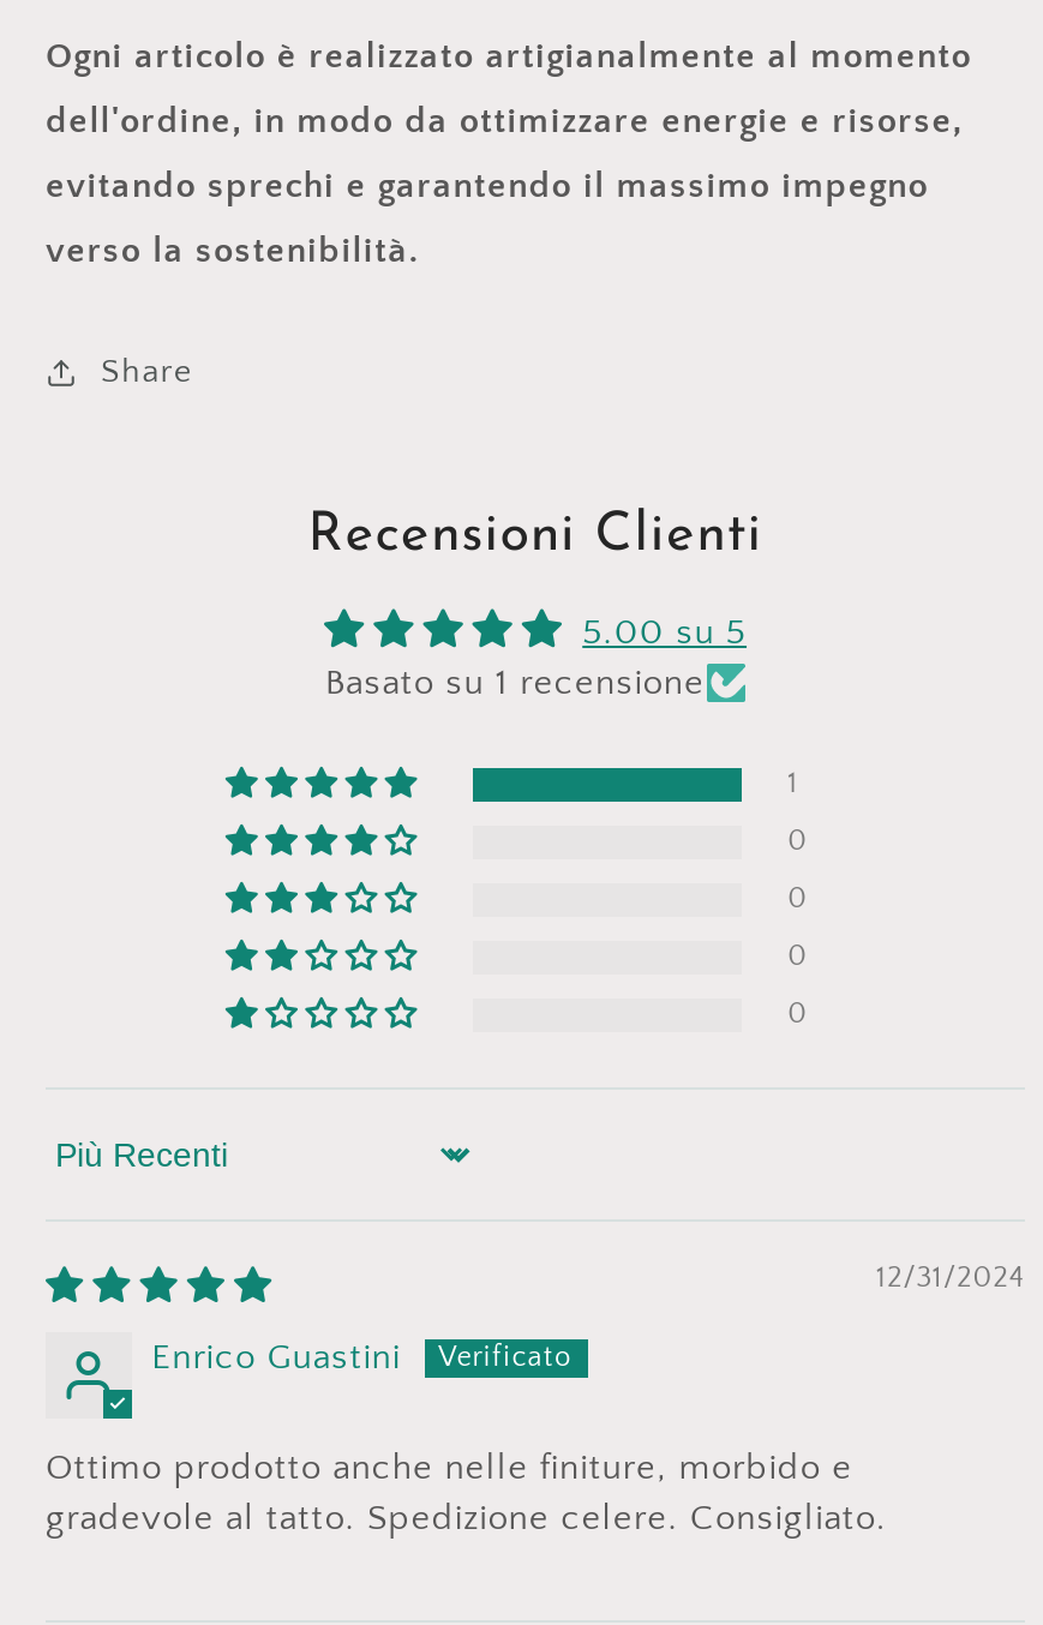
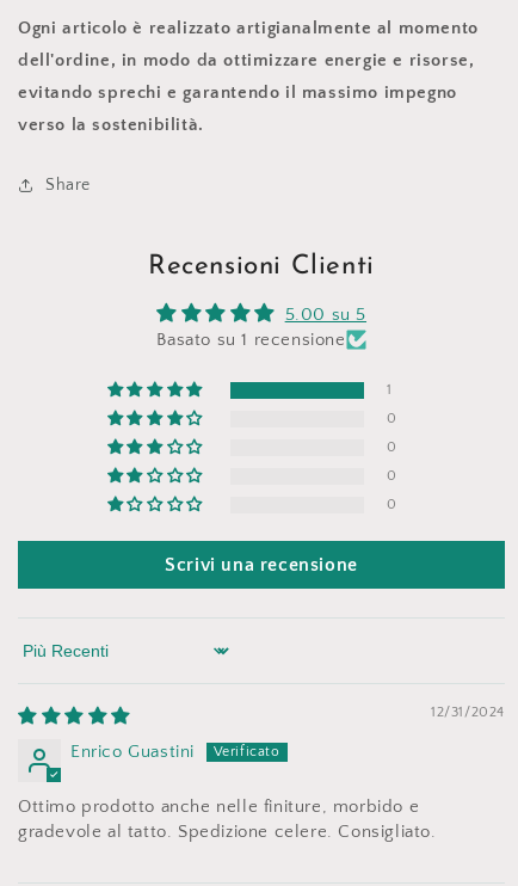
+ Scrivi una recensione
